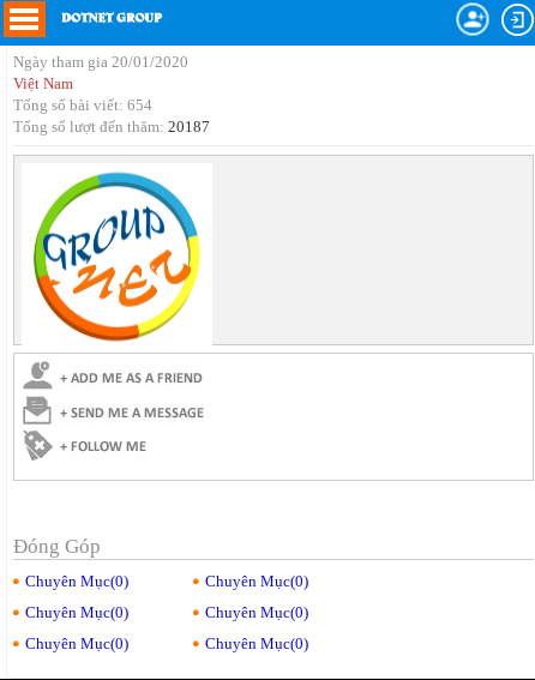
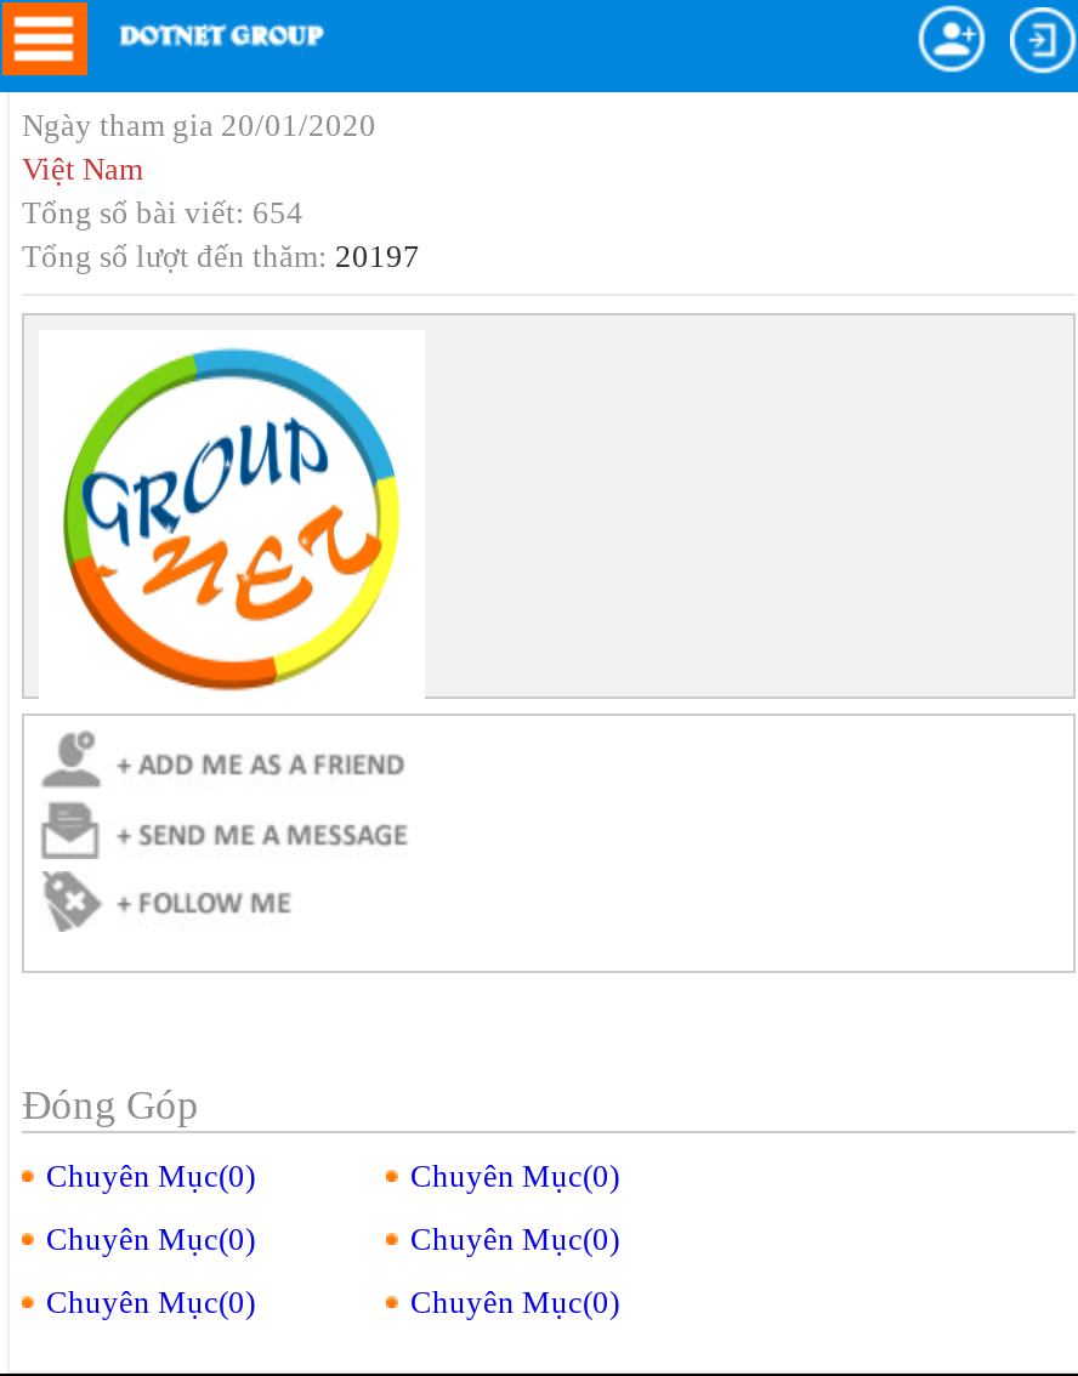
- Tổng số lượt đến thăm: 20187
+ Tổng số lượt đến thăm: 20197
